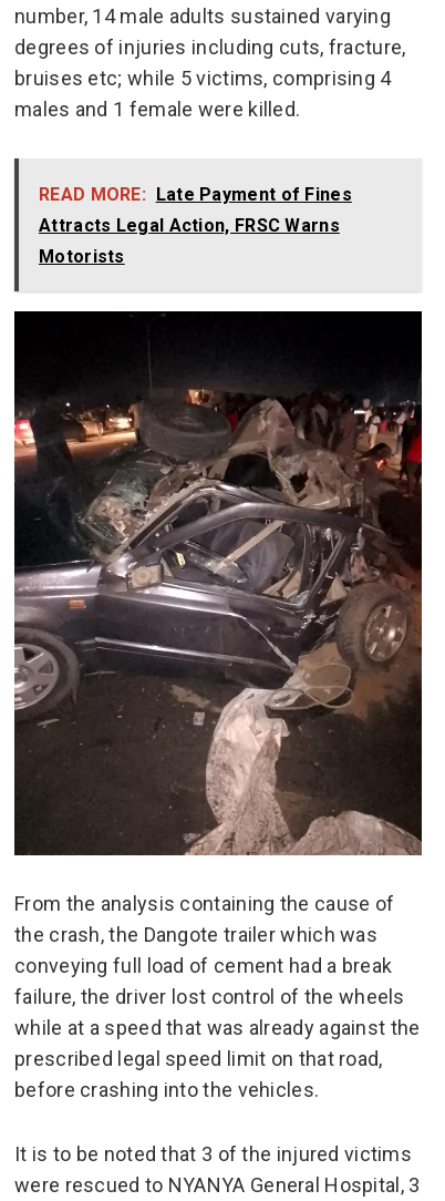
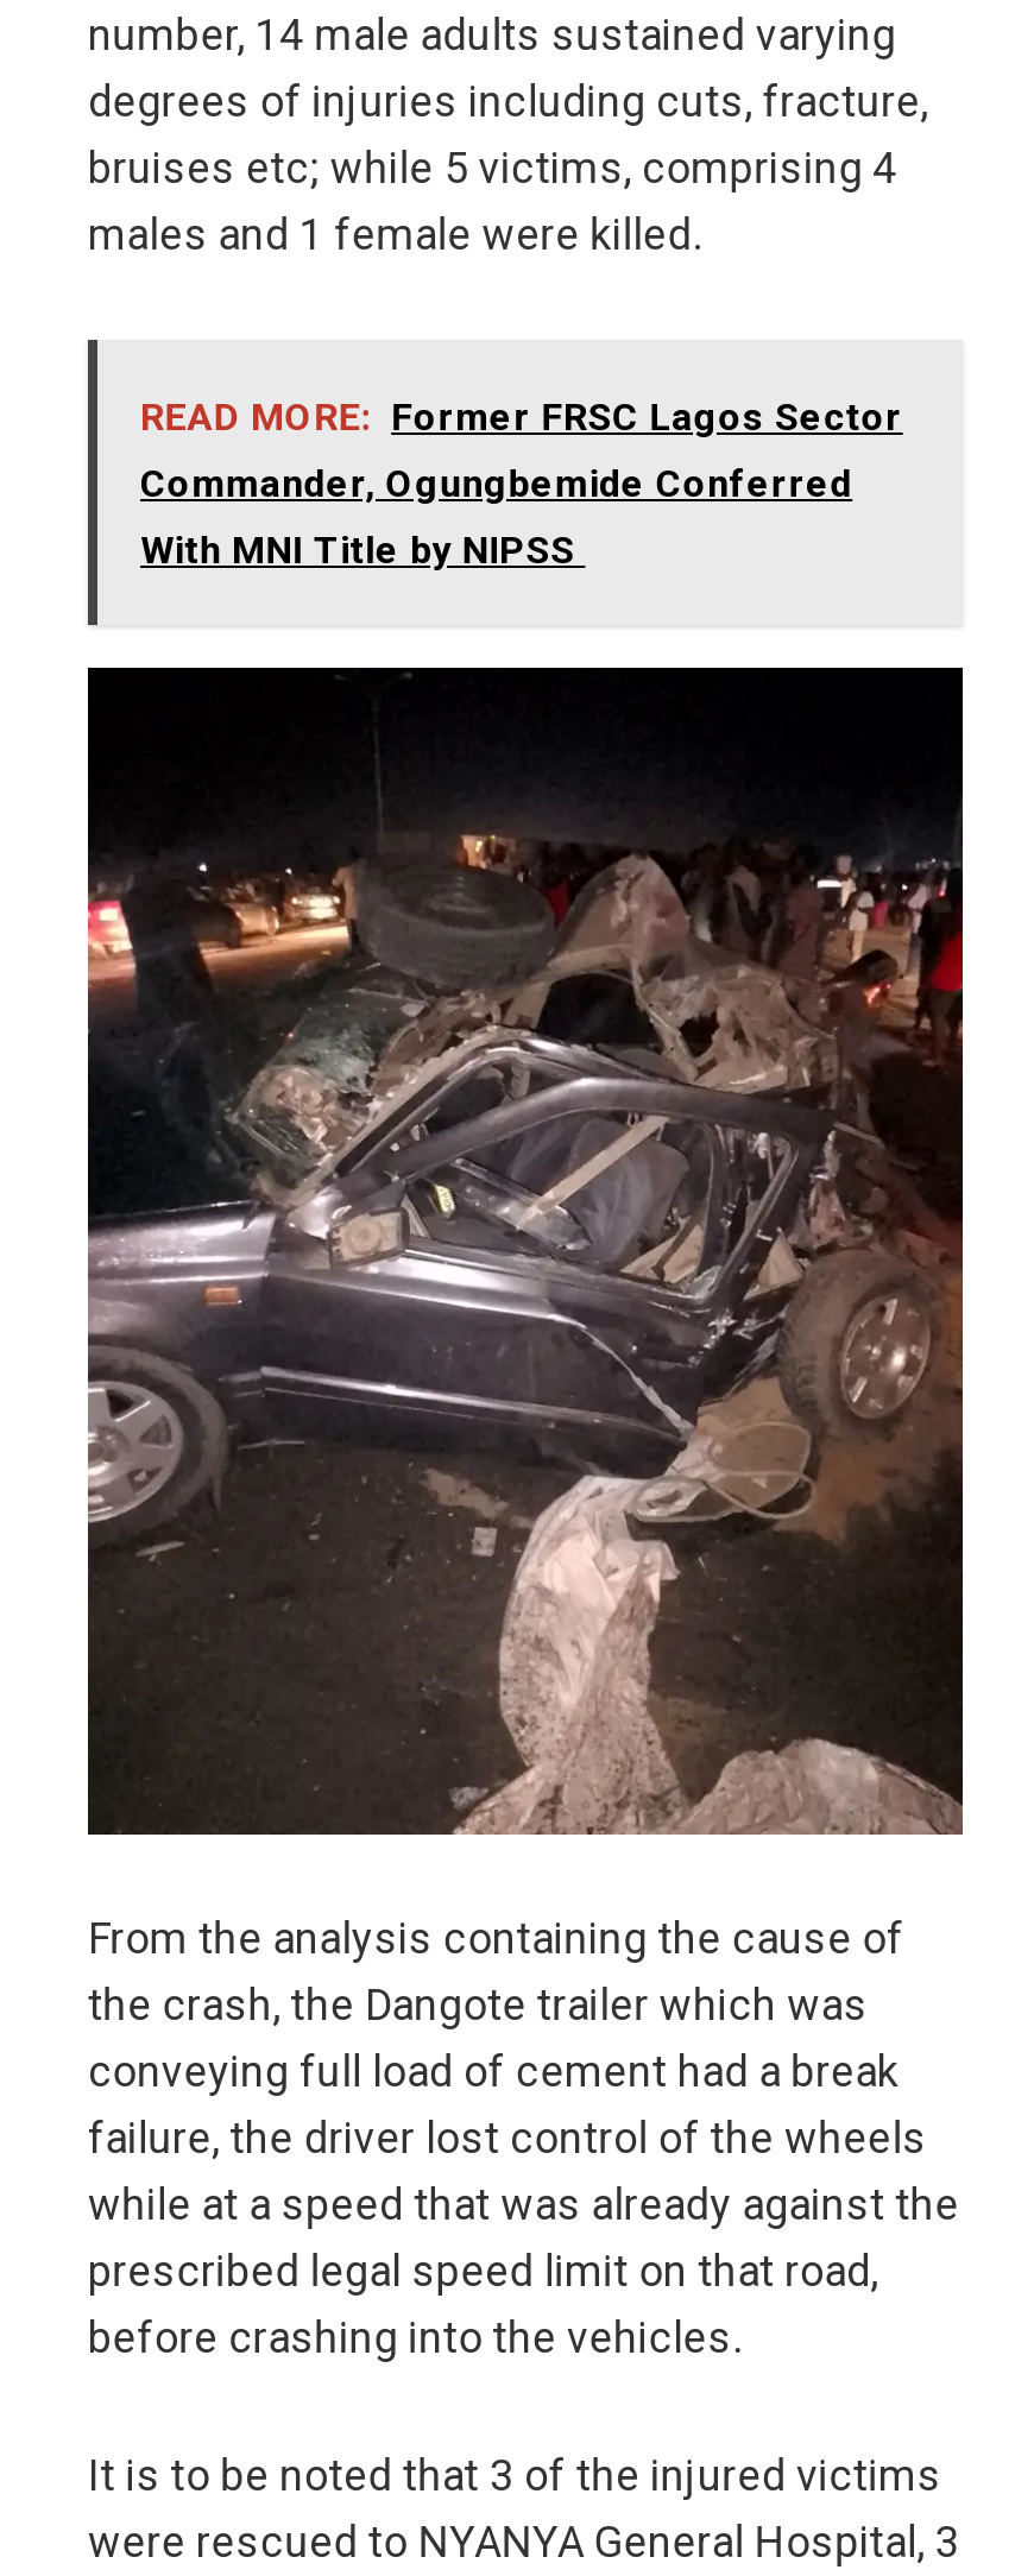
- READ MORE: Late Payment of Fines
+ READ MORE: Former FRSC Lagos Sector

- Attracts Legal Action, FRSC Warns
+ Commander, Ogungbemide Conferred

- Motorists
+ With MNI Title by NIPSS
